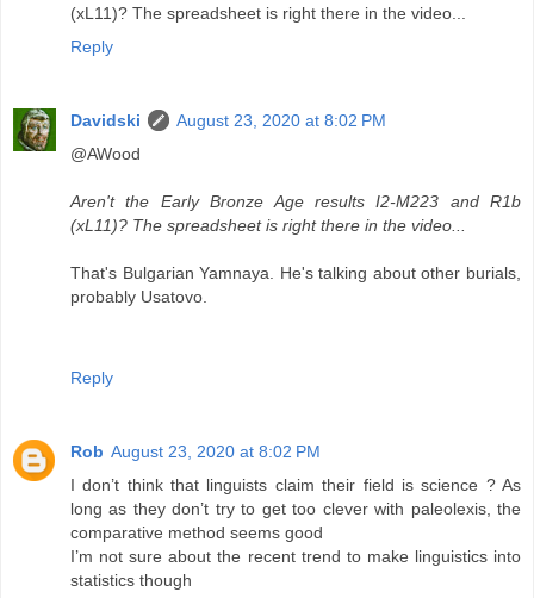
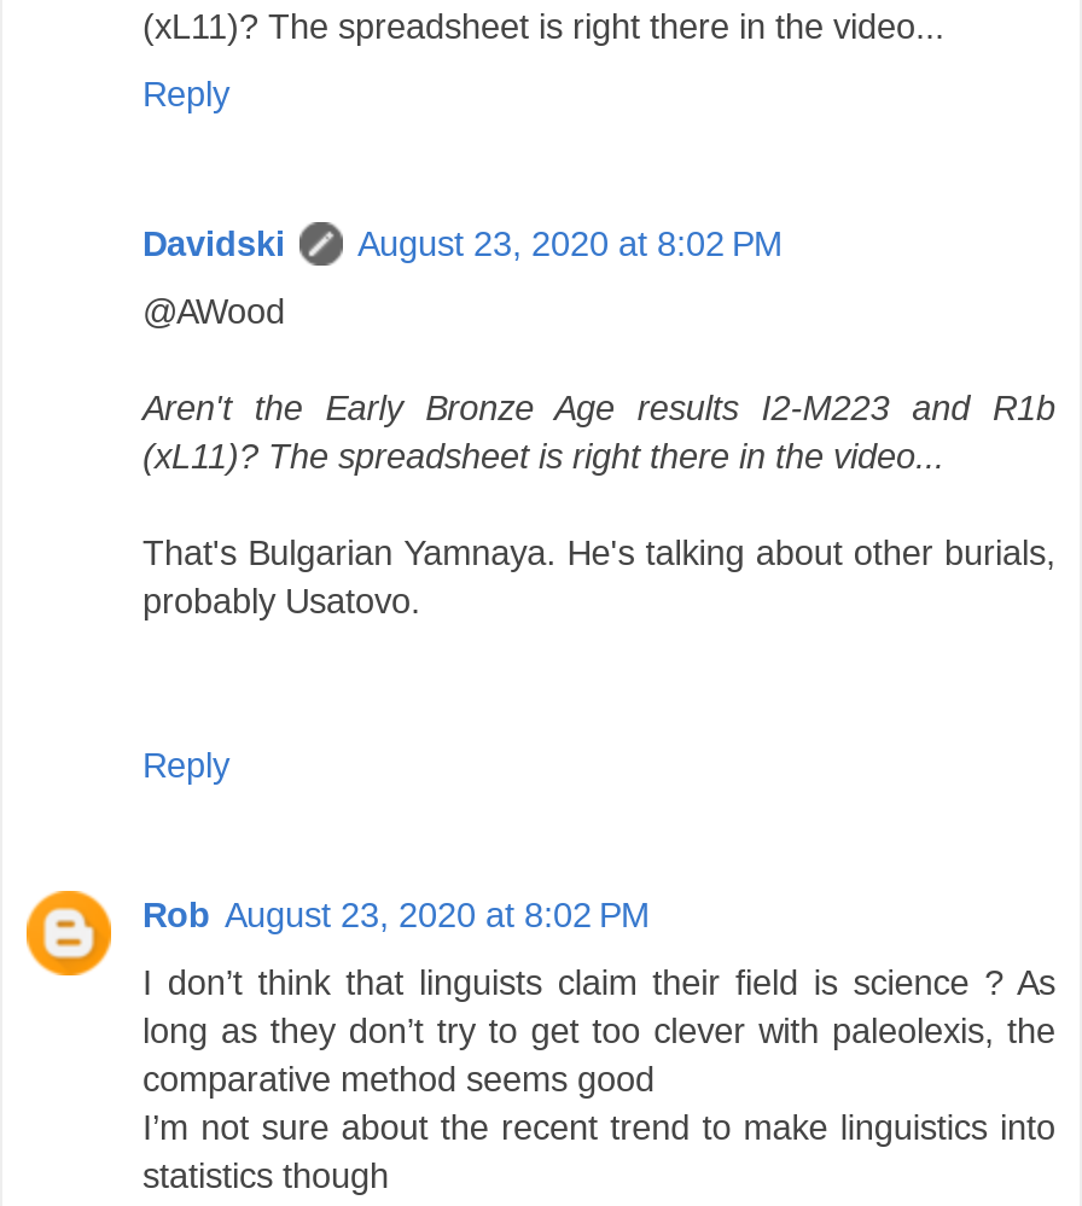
- [image]
